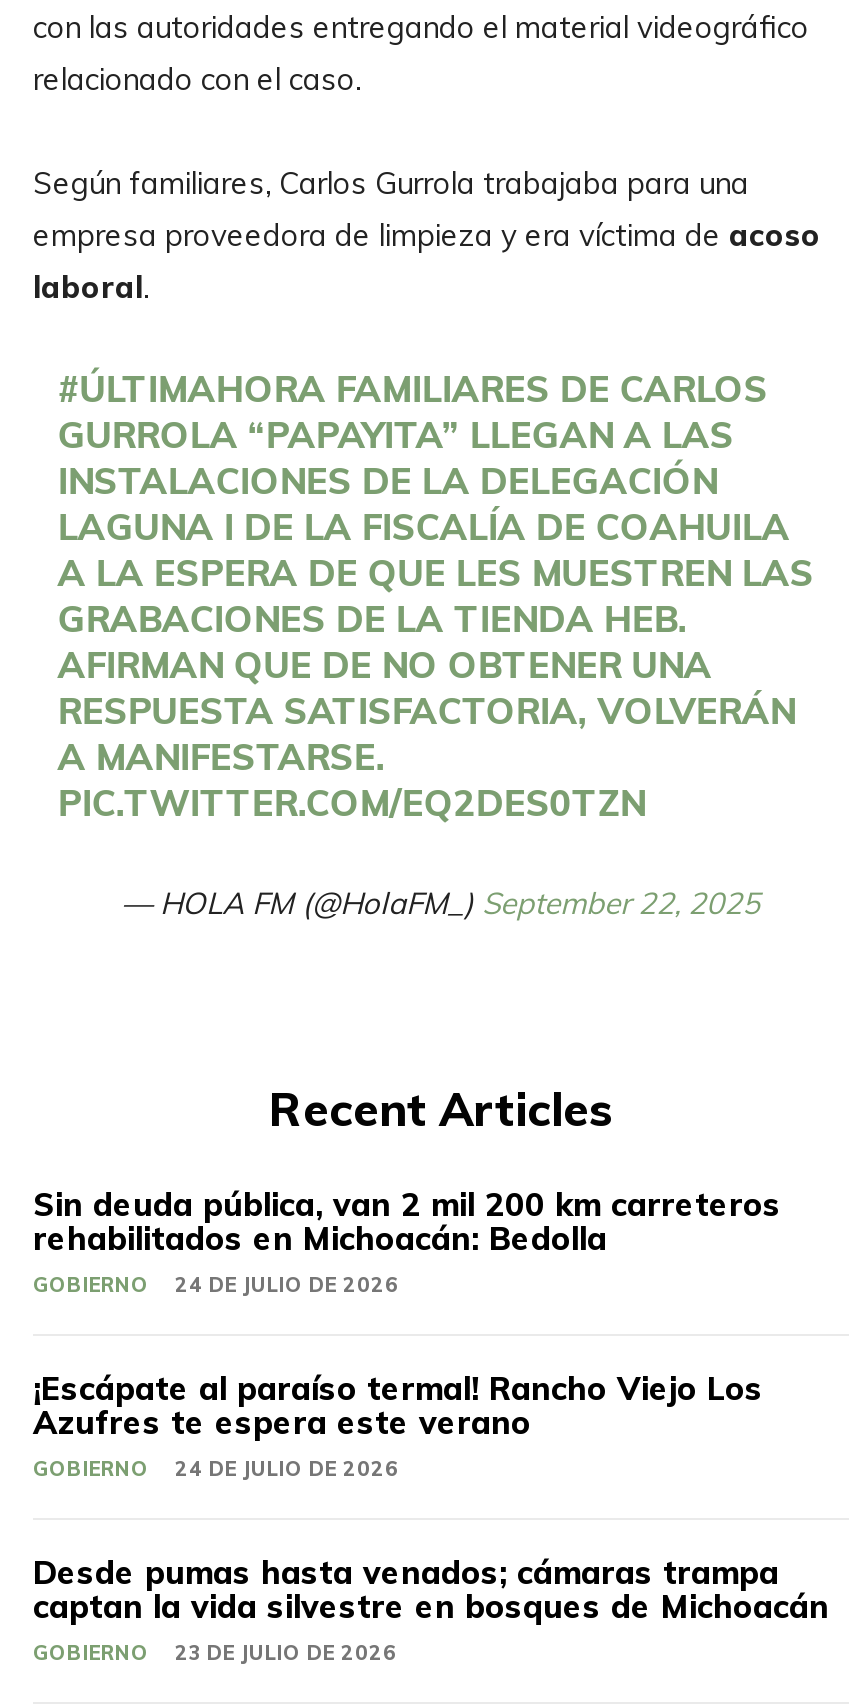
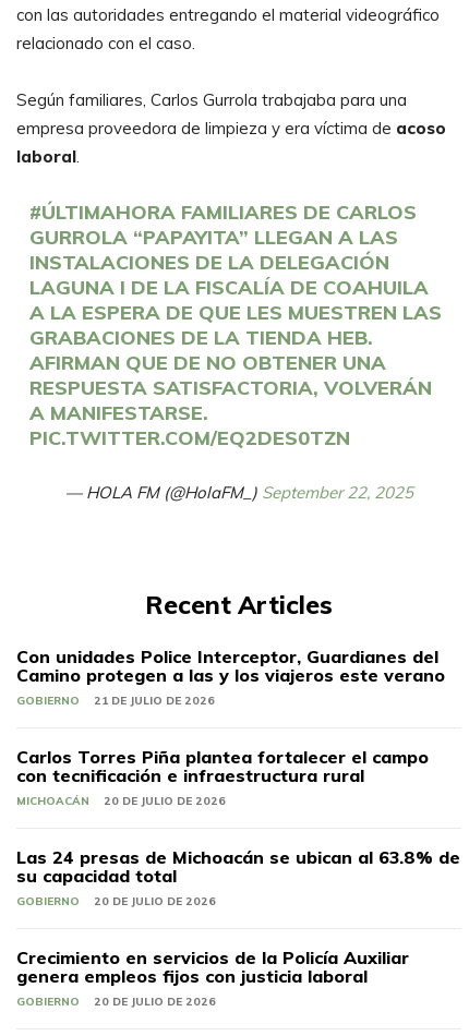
- Sin deuda pública, van 2 mil 200 km carreteros
- rehabilitados en Michoacán: Bedolla
+ Con unidades Police Interceptor, Guardianes del
+ Camino protegen a las y los viajeros este verano

- 24 DE JULIO DE 2026
- ¡Escápate al paraíso termal! Rancho Viejo Los
- Azufres te espera este verano
+ 21 DE JULIO DE 2026
+ Carlos Torres Piña plantea fortalecer el campo
+ con tecnificación e infraestructura rural
+ MICHOACÁN
+ 20 DE JULIO DE 2026
+ Las 24 presas de Michoacán se ubican al 63.8% de
+ su capacidad total

- GOBIERNO 24 DE JULIO DE 2026
+ GOBIERNO 20 DE JULIO DE 2026

- Desde pumas hasta venados; cámaras trampa
- captan la vida silvestre en bosques de Michoacán
+ Crecimiento en servicios de la Policía Auxiliar
+ genera empleos fijos con justicia laboral

- GOBIERNO 23 DE JULIO DE 2026
+ GOBIERNO 20 DE JULIO DE 2026
